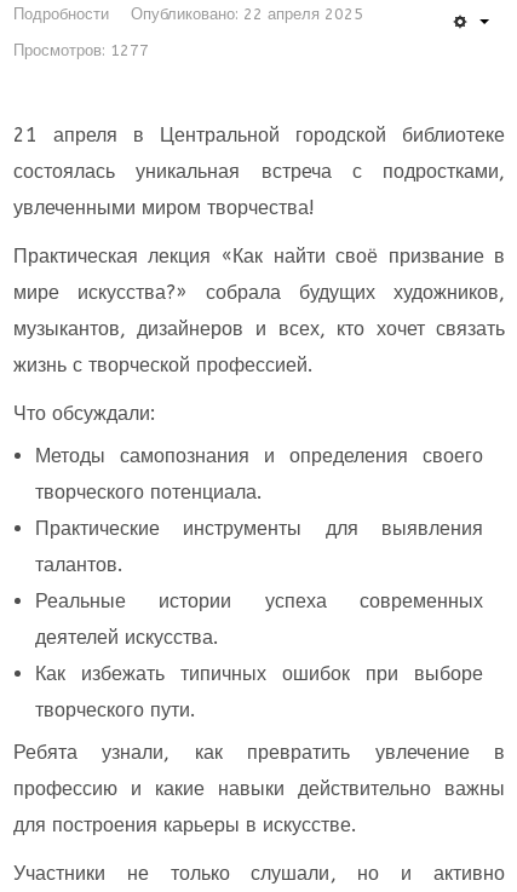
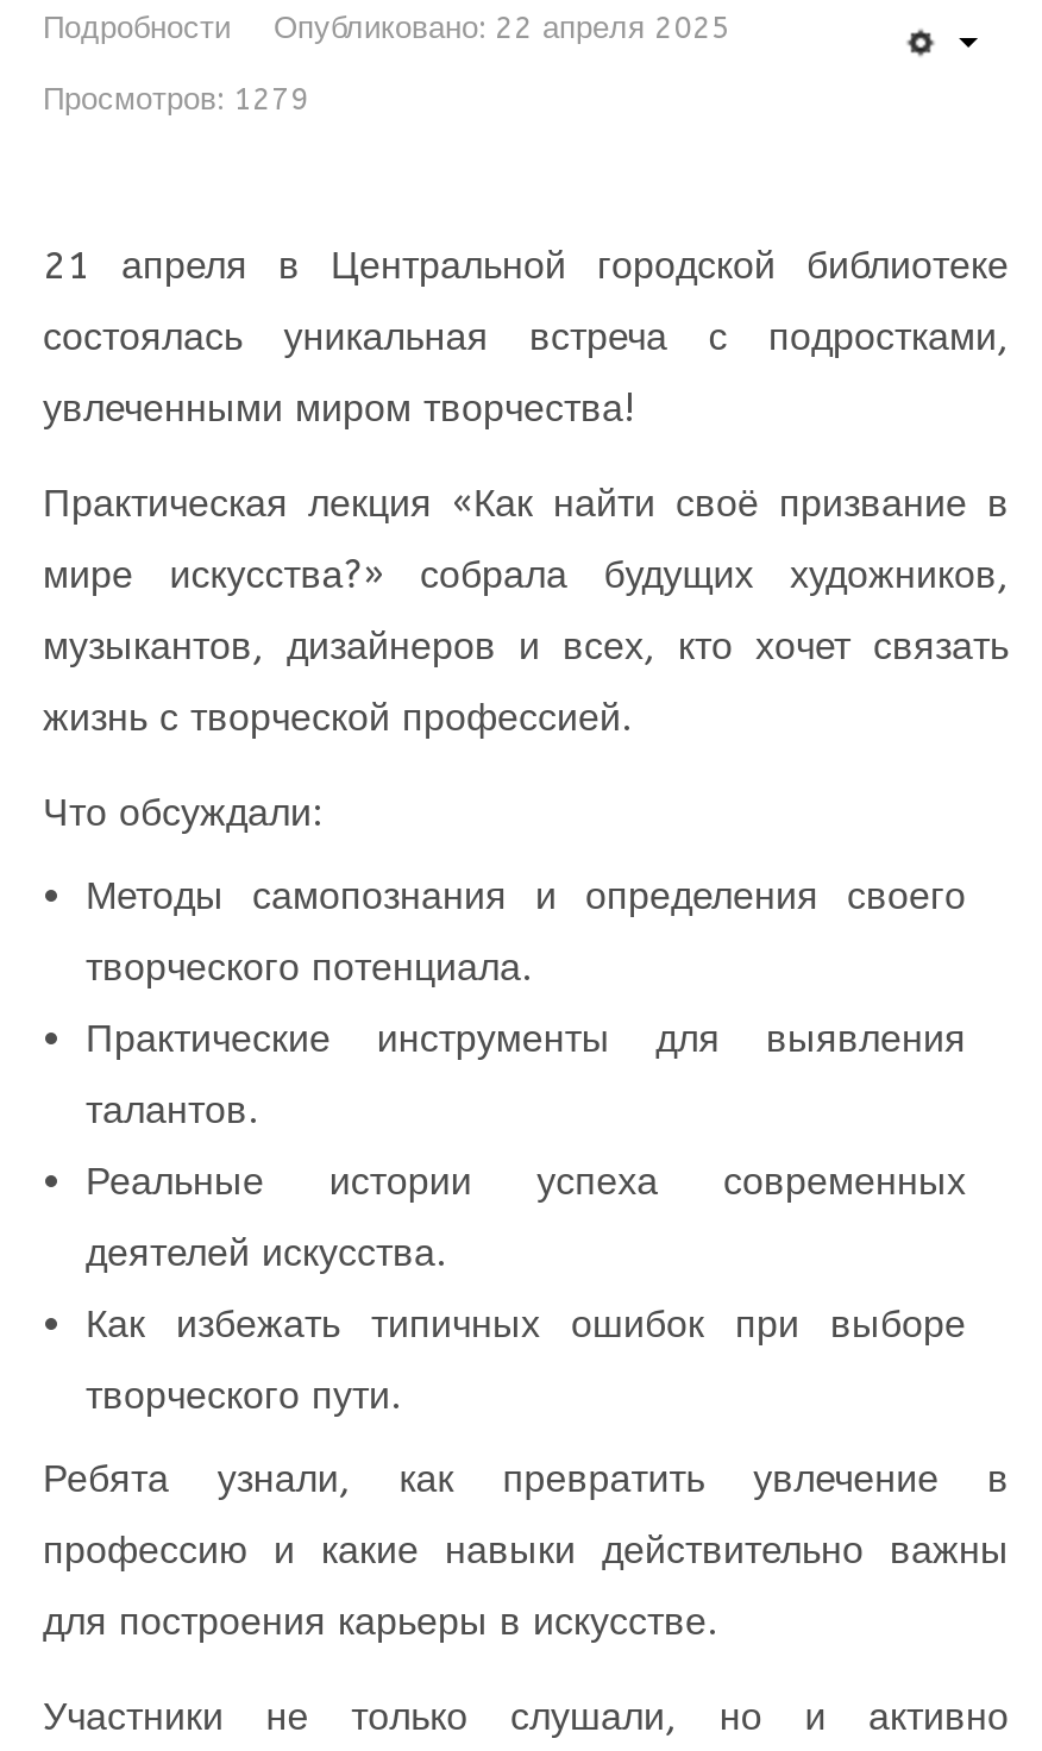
- Просмотров: 1277
+ Просмотров: 1279
